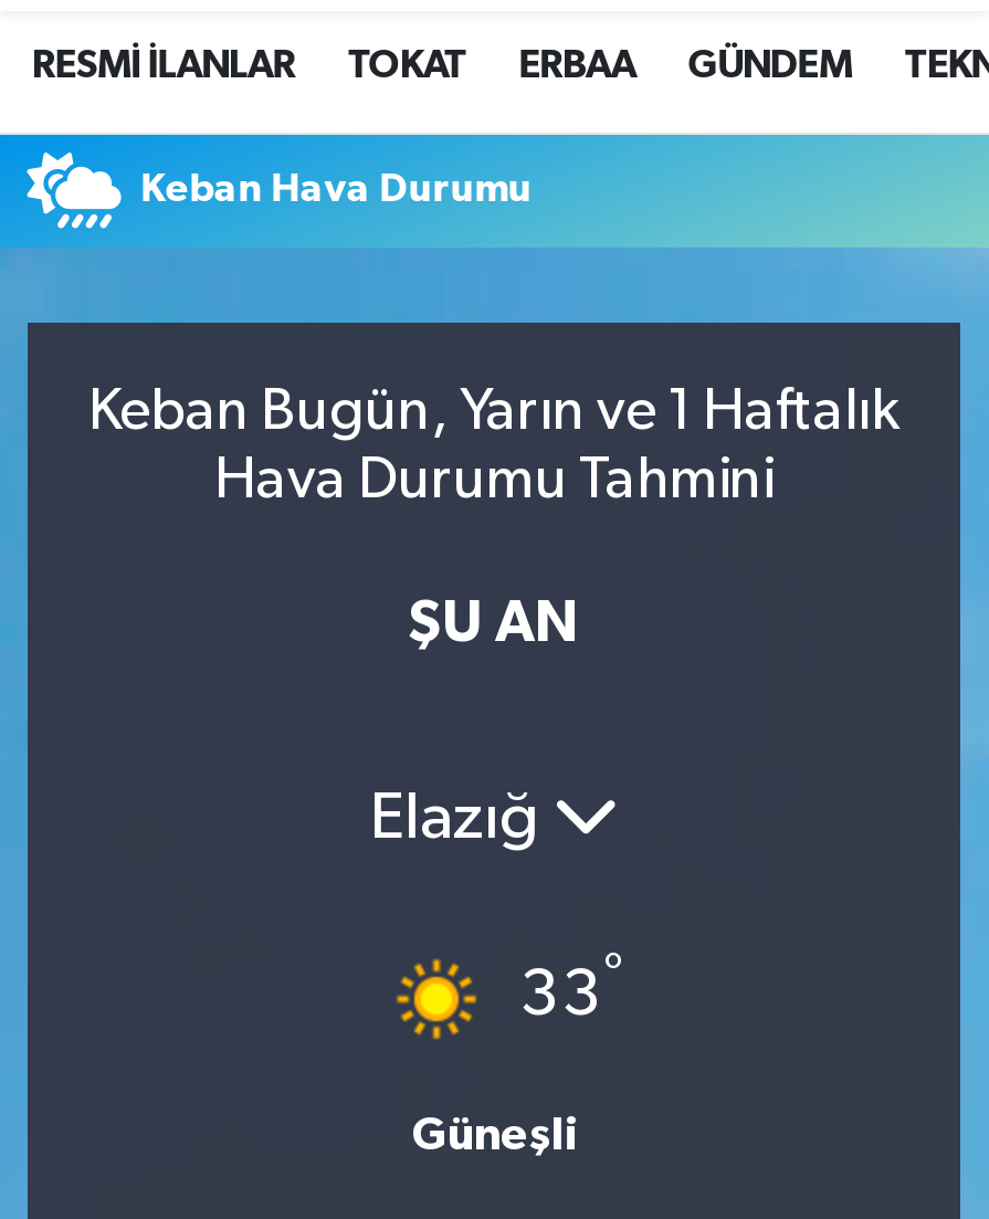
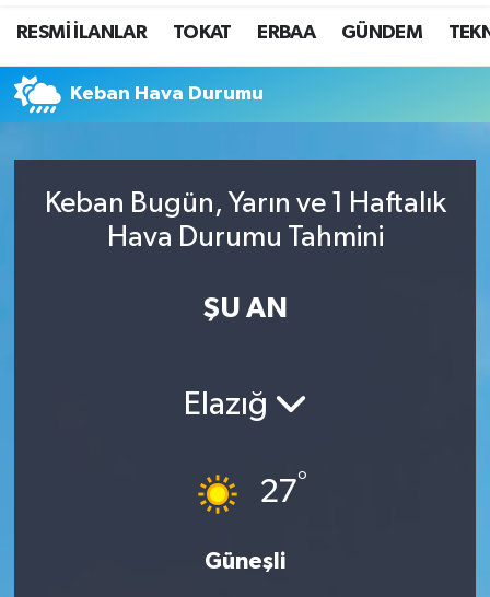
- 33°
+ 27°
